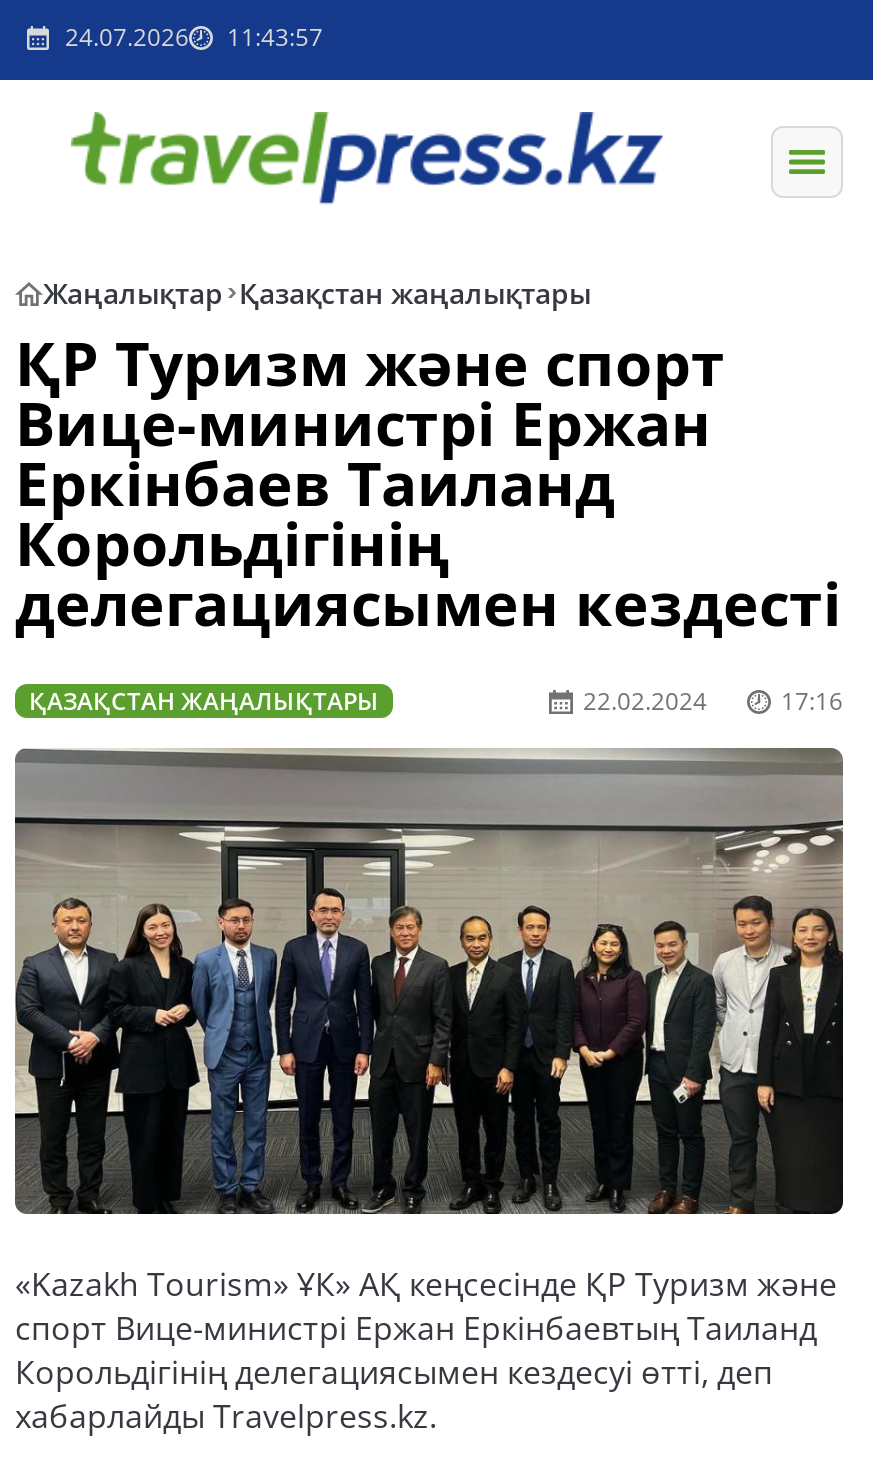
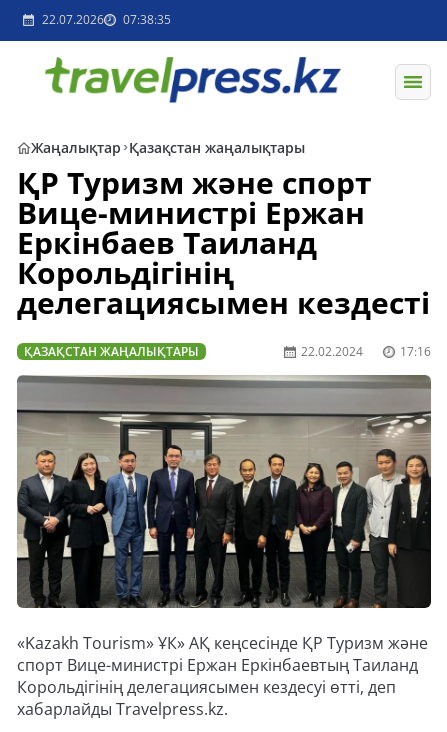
- 24.07.2026
+ 22.07.2026

- 11:43:57
+ 07:38:35
